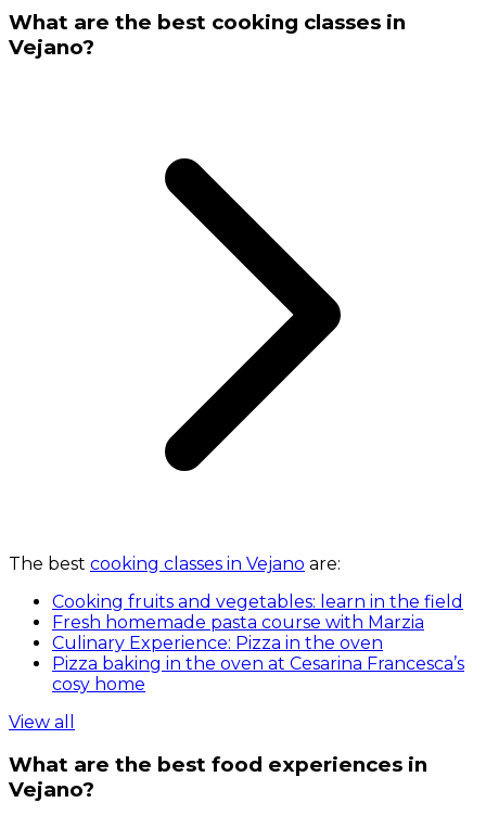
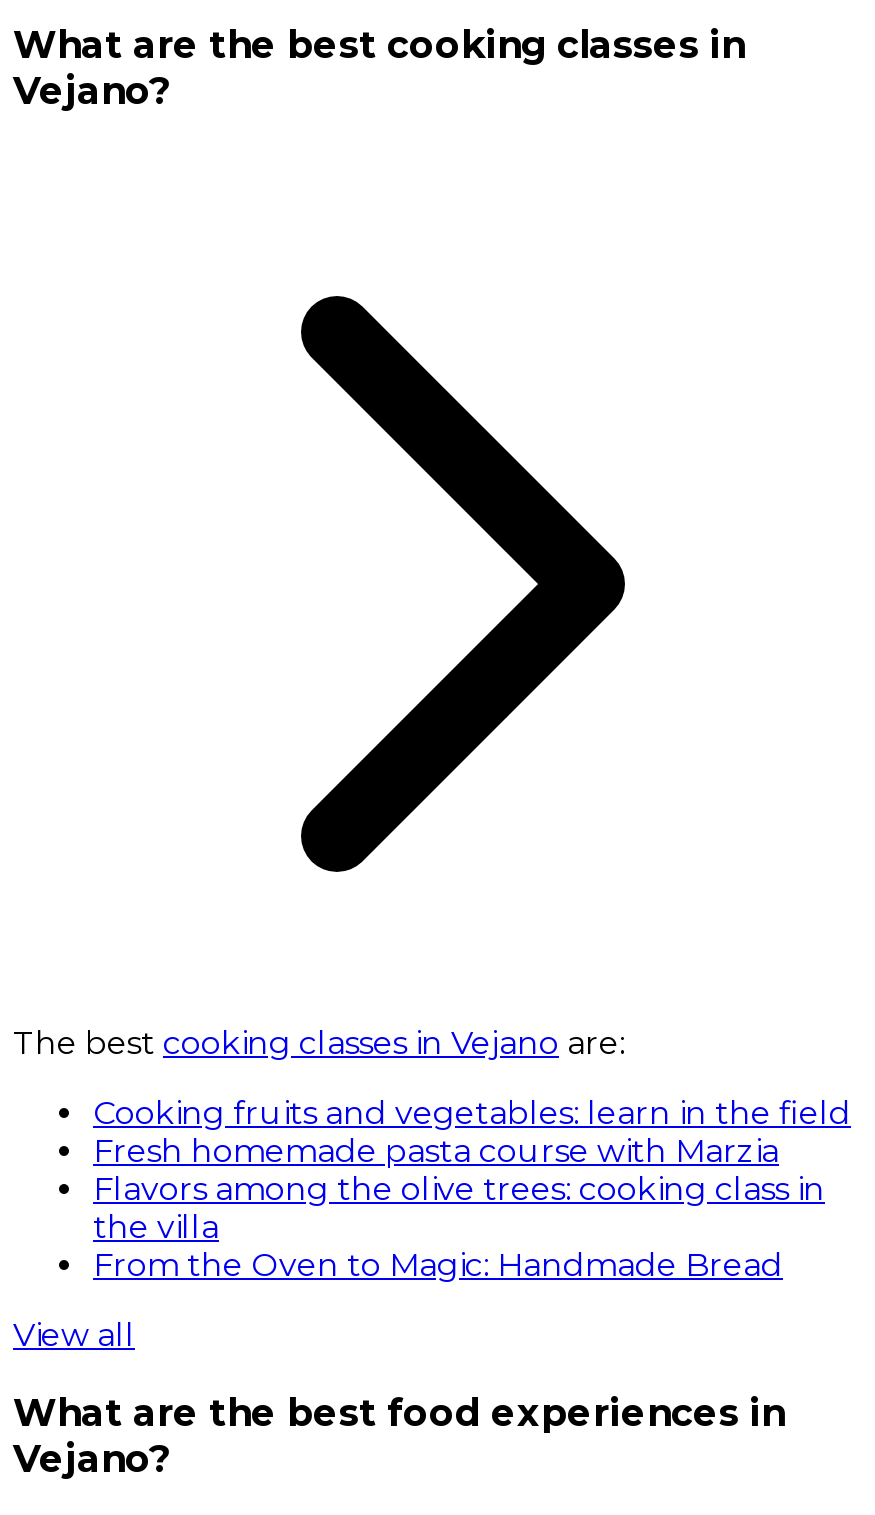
- Culinary Experience: Pizza in the oven
- Pizza baking in the oven at Cesarina Francesca’s
- cosy home
+ Flavors among the olive trees: cooking class in
+ the villa
+ From the Oven to Magic: Handmade Bread
